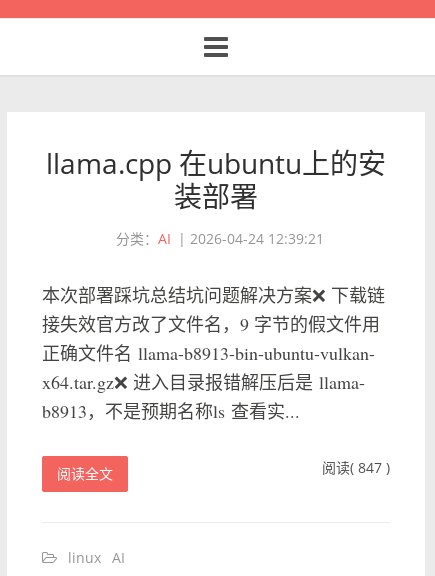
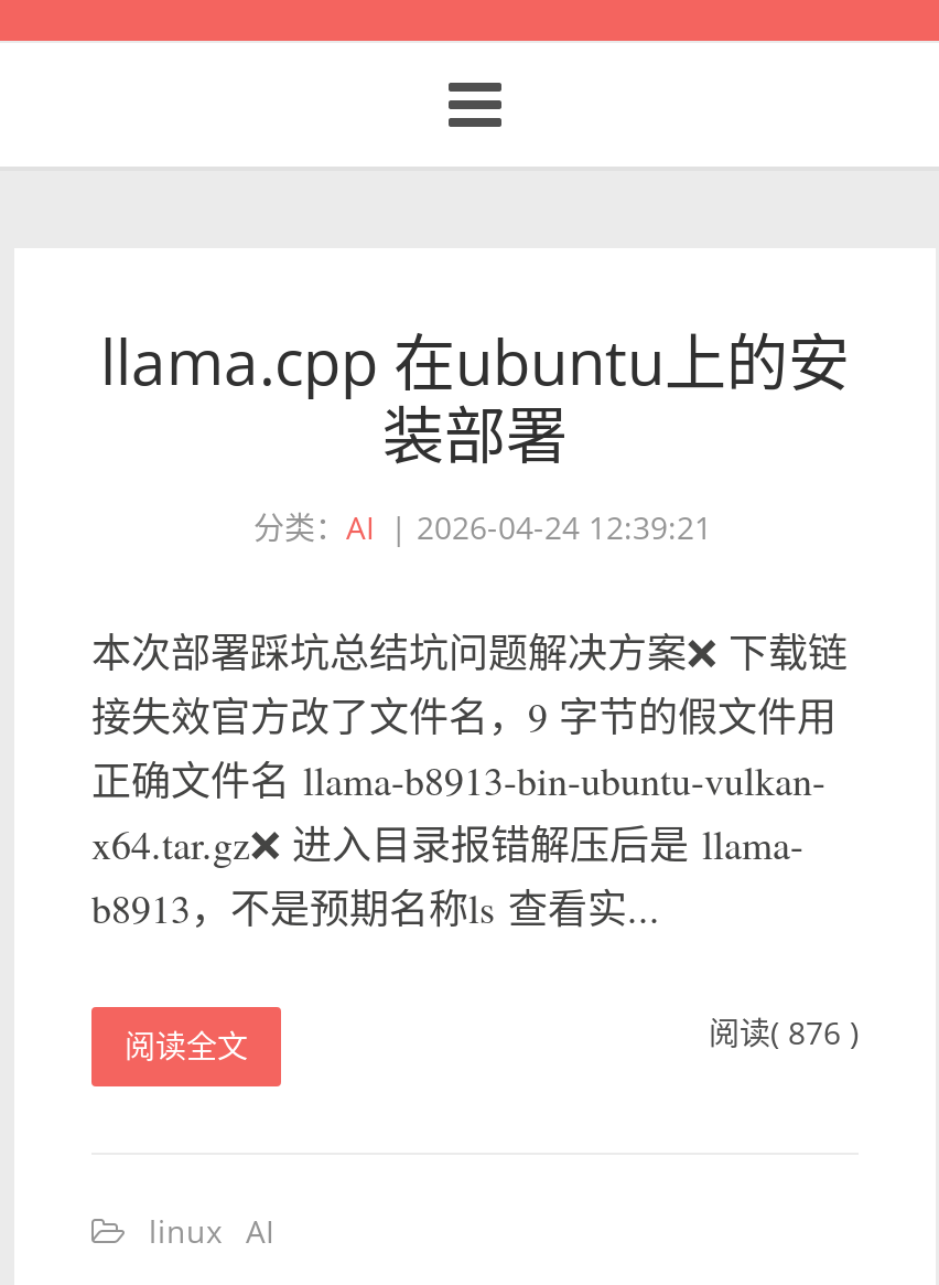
- 阅读( 847 )
+ 阅读( 876 )
